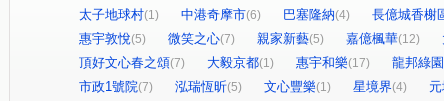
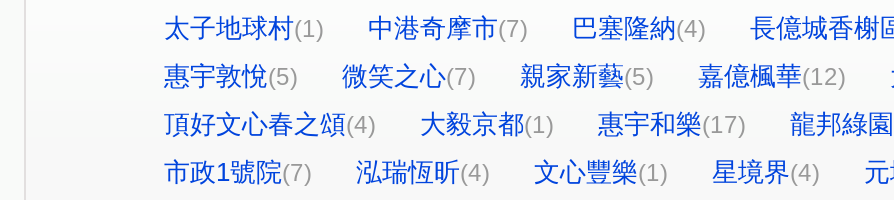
- 中港奇摩市(6)
+ 中港奇摩市(7)

- 頂好文心春之頌(7)
+ 頂好文心春之頌(4)

- 泓瑞恆昕(5)
+ 泓瑞恆昕(4)
